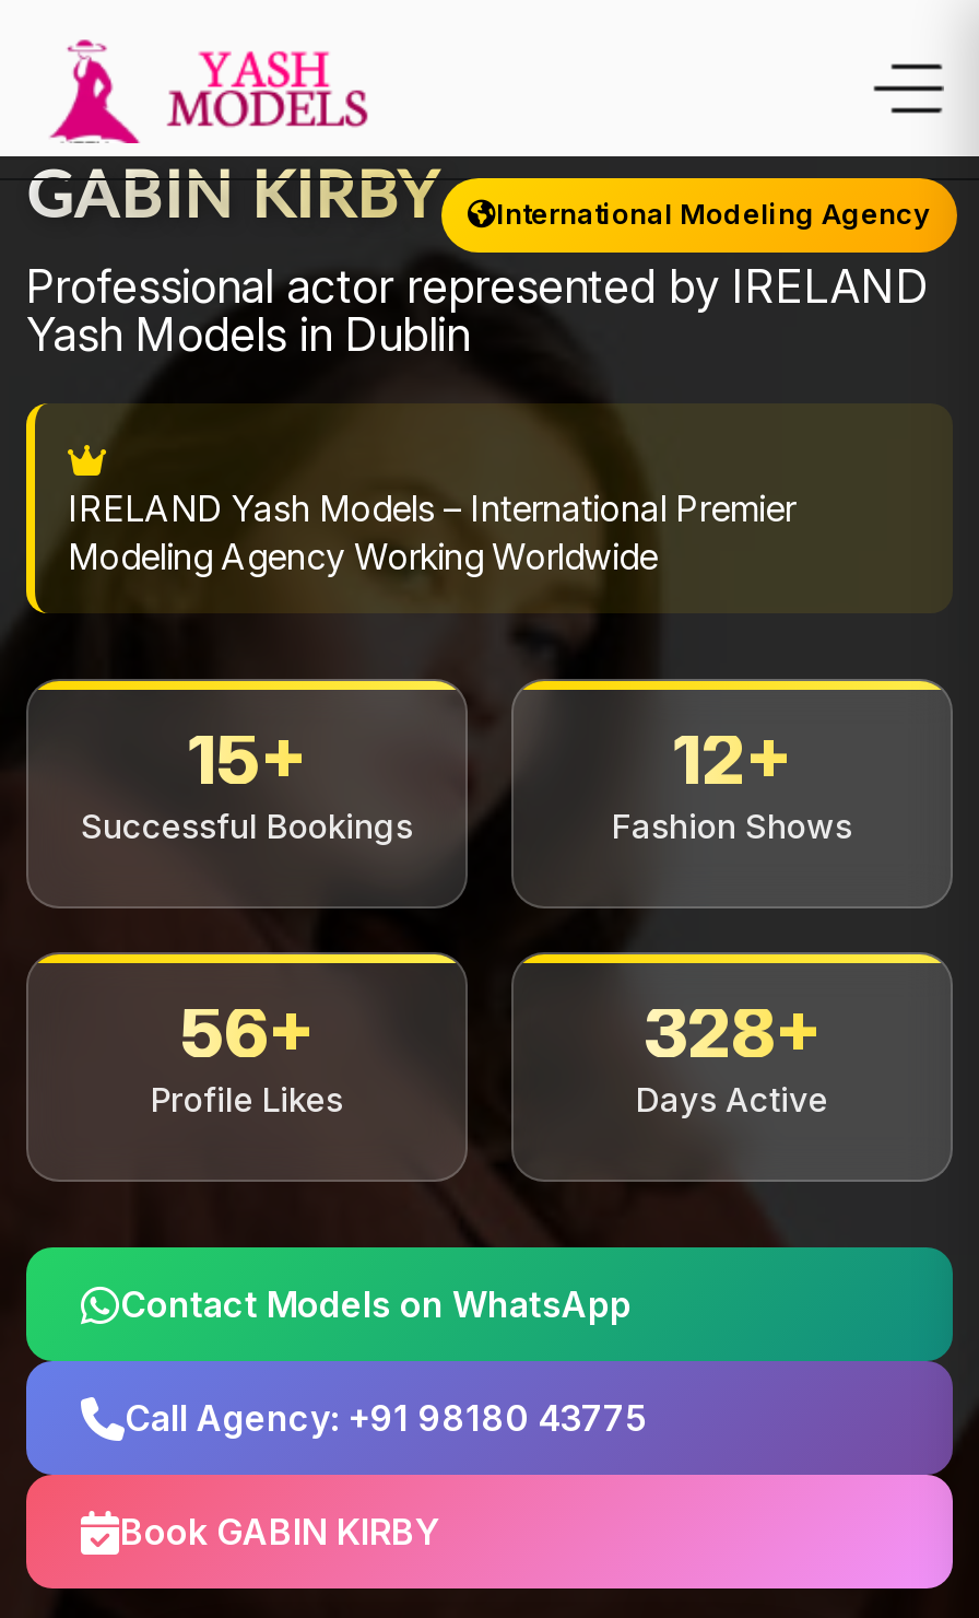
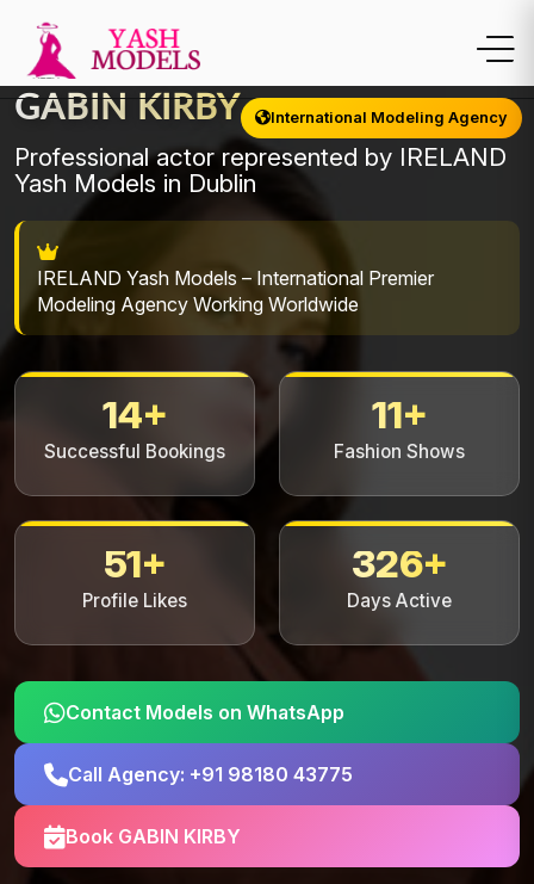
- 15+
+ 14+

- 12+
+ 11+

- 56+
+ 51+

- 328+
+ 326+
